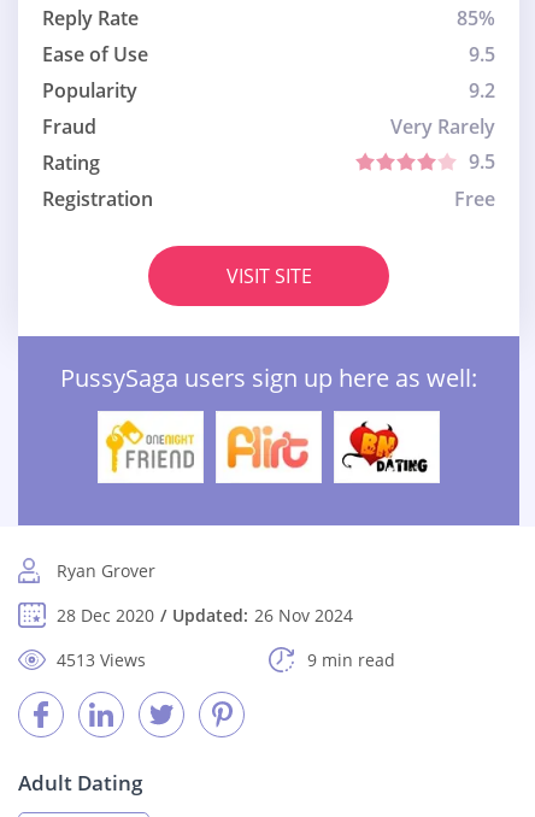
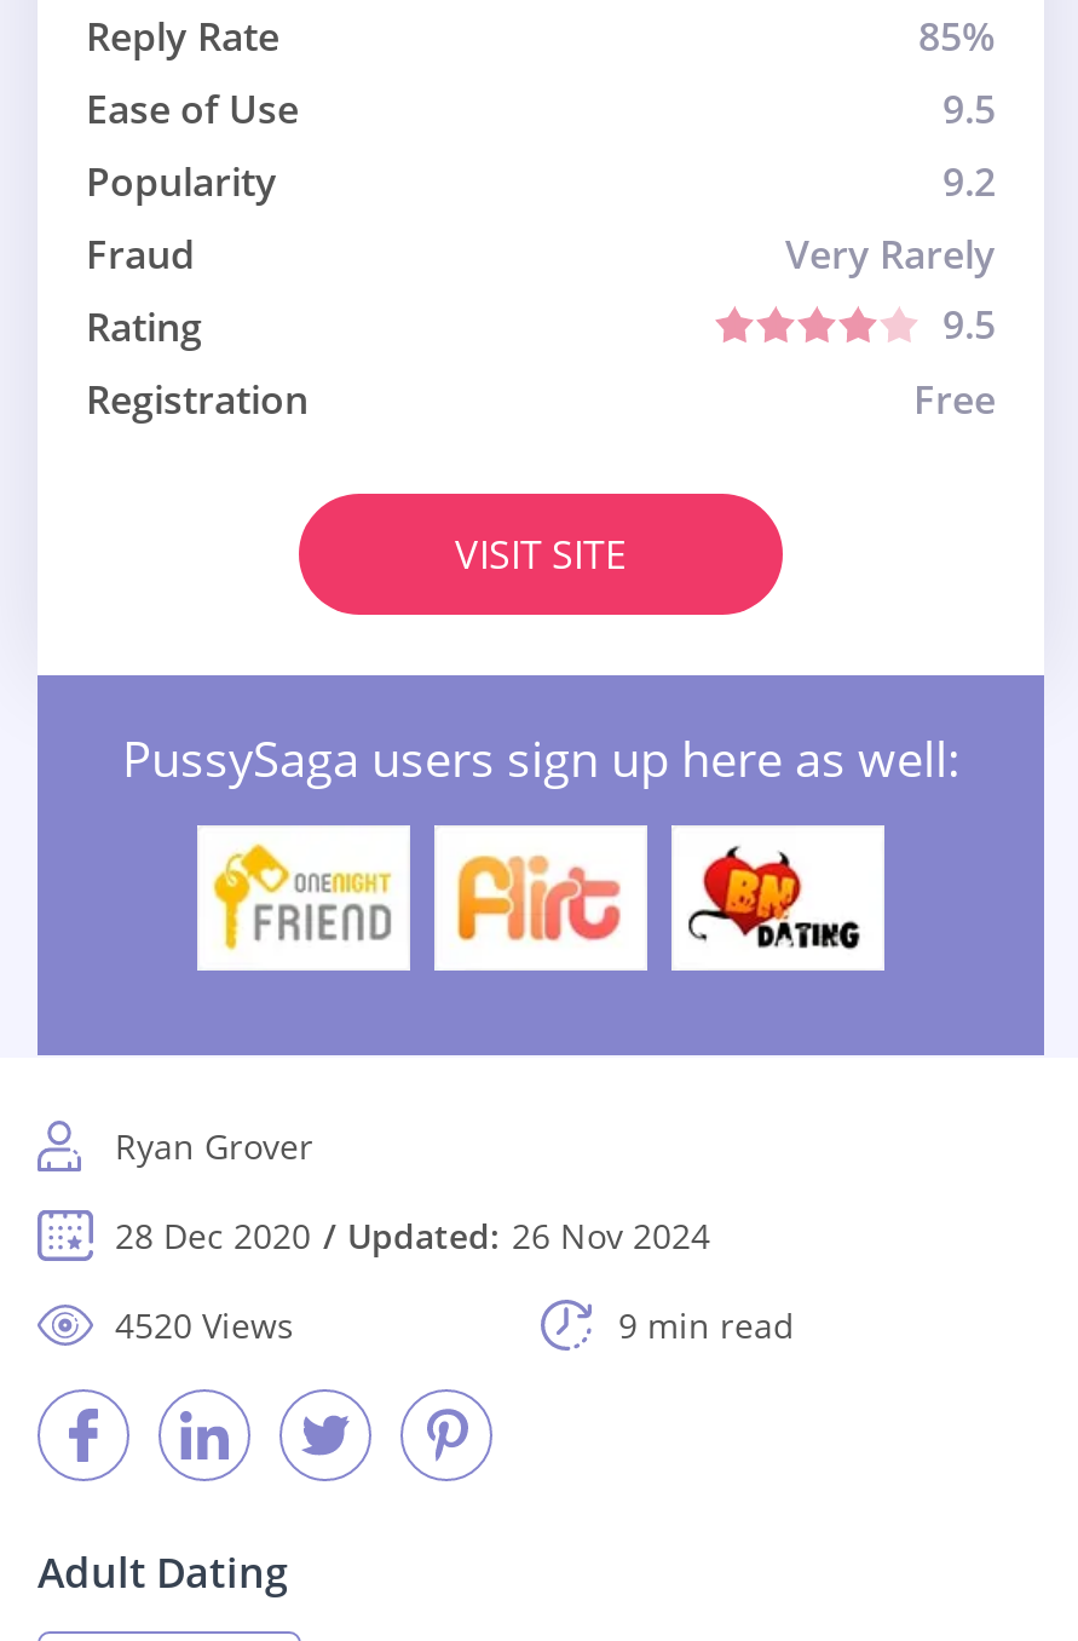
- 4513 Views
+ 4520 Views
